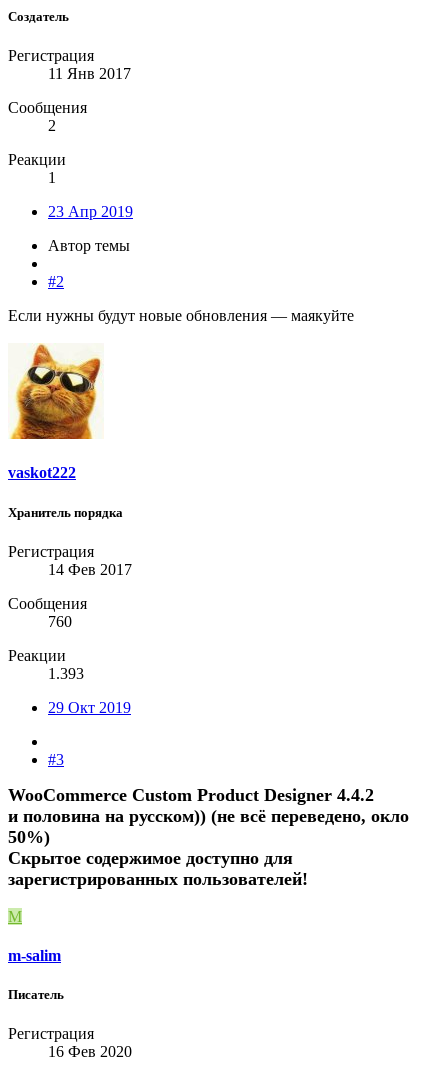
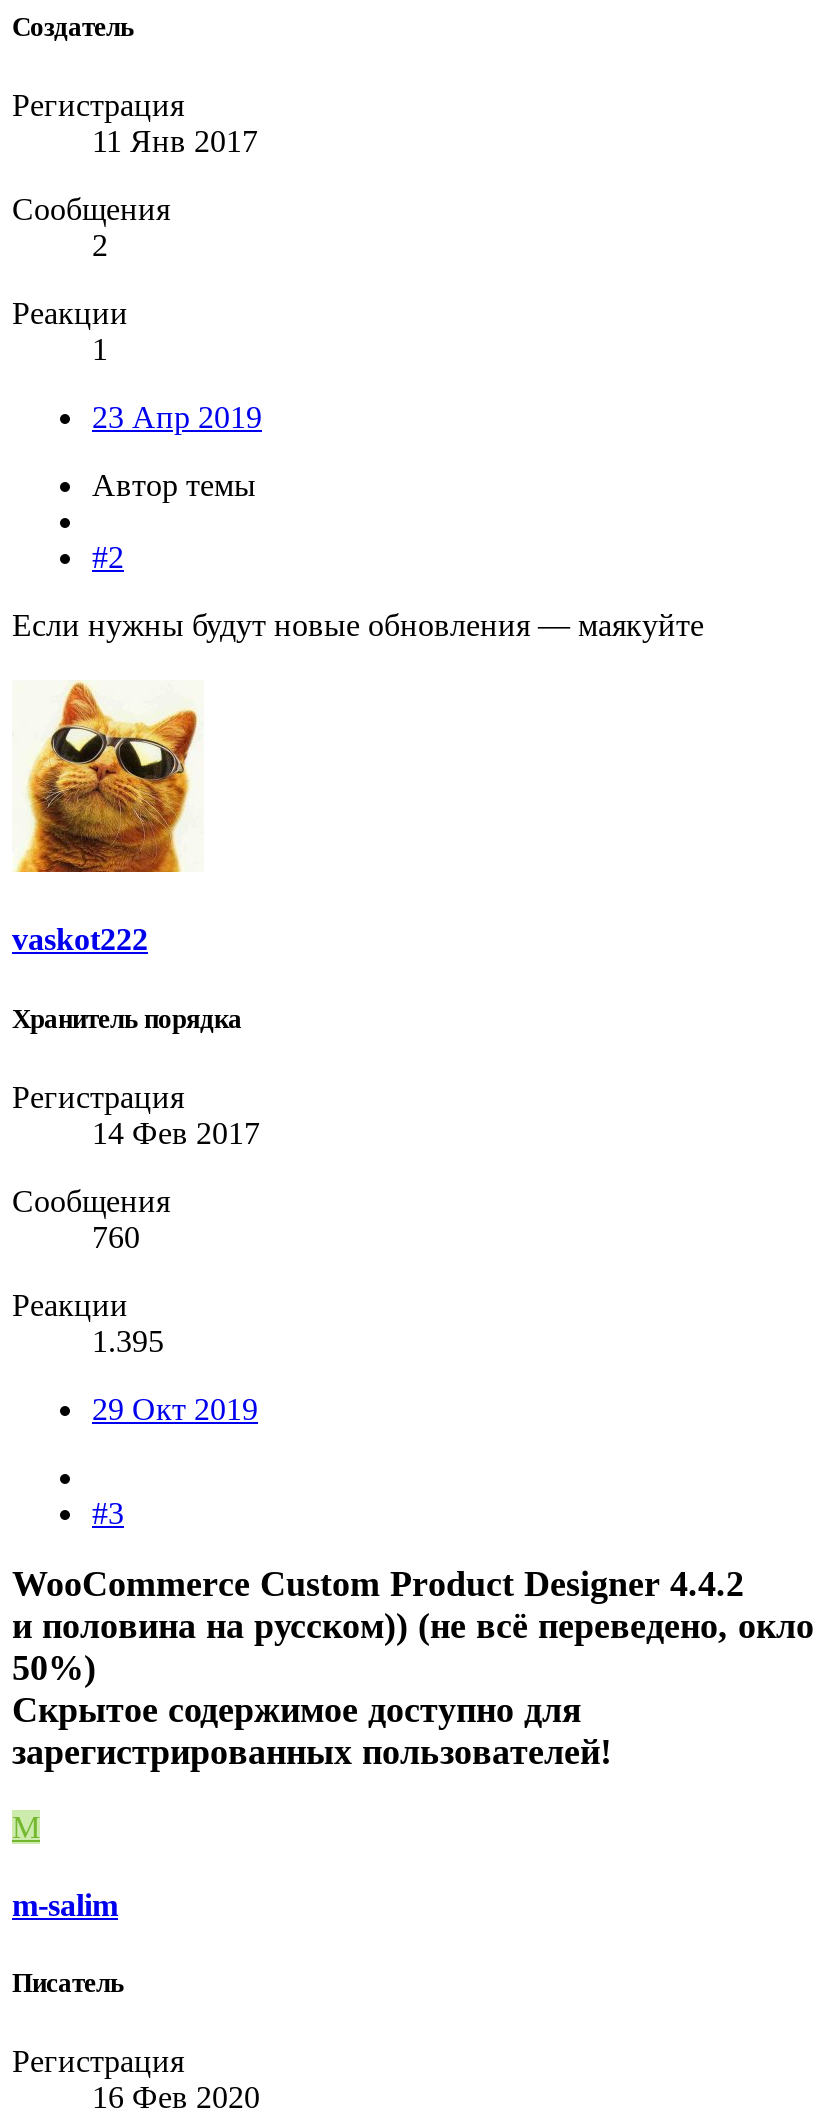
- 1.393
+ 1.395
